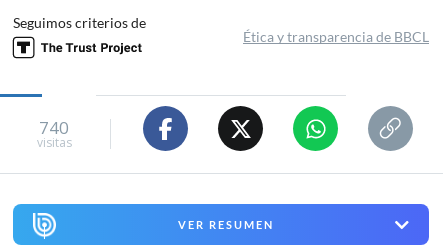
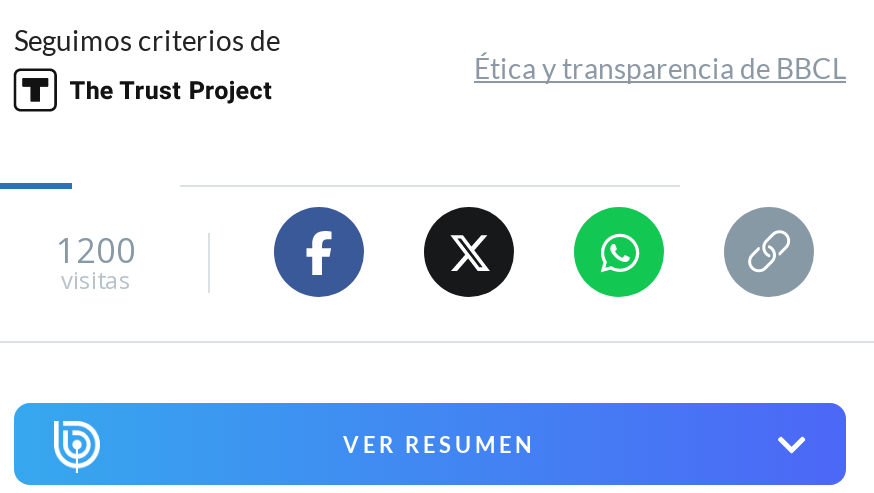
- 740
+ 1200
